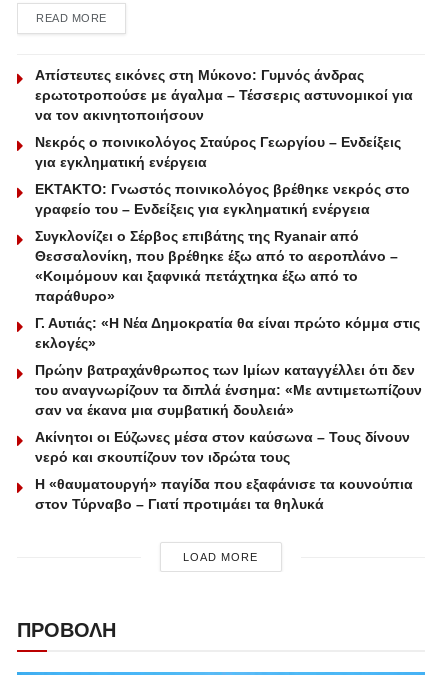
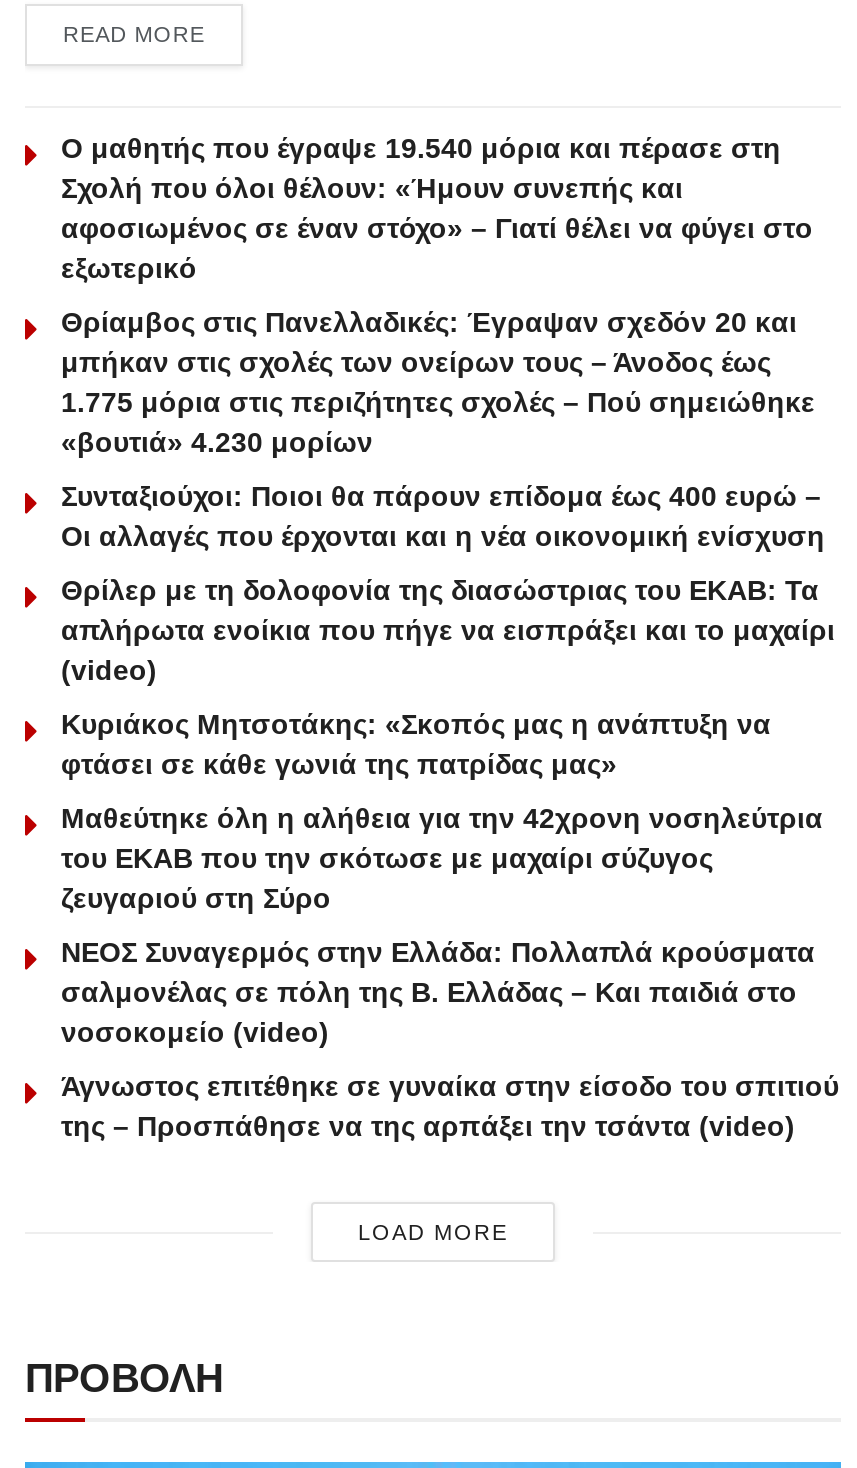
- Απίστευτες εικόνες στη Μύκονο: Γυμνός άνδρας
- ερωτοτροπούσε με άγαλμα – Τέσσερις αστυνομικοί για
- να τον ακινητοποιήσουν
+ Ο μαθητής που έγραψε 19.540 μόρια και πέρασε στη
+ Σχολή που όλοι θέλουν: «Ήμουν συνεπής και
+ αφοσιωμένος σε έναν στόχο» – Γιατί θέλει να φύγει στο
+ εξωτερικό

- Νεκρός ο ποινικολόγος Σταύρος Γεωργίου – Ενδείξεις
- για εγκληματική ενέργεια
+ Θρίαμβος στις Πανελλαδικές: Έγραψαν σχεδόν 20 και
+ μπήκαν στις σχολές των ονείρων τους – Άνοδος έως
+ 1.775 μόρια στις περιζήτητες σχολές – Πού σημειώθηκε
+ «βουτιά» 4.230 μορίων

- ΕΚΤΑΚΤΟ: Γνωστός ποινικολόγος βρέθηκε νεκρός στο
- γραφείο του – Ενδείξεις για εγκληματική ενέργεια
+ Συνταξιούχοι: Ποιοι θα πάρουν επίδομα έως 400 ευρώ –
+ Οι αλλαγές που έρχονται και η νέα οικονομική ενίσχυση

- Συγκλονίζει ο Σέρβος επιβάτης της Ryanair από
- Θεσσαλονίκη, που βρέθηκε έξω από το αεροπλάνο –
- «Κοιμόμουν και ξαφνικά πετάχτηκα έξω από το
- παράθυρο»
+ Θρίλερ με τη δολοφονία της διασώστριας του ΕΚΑΒ: Τα
+ απλήρωτα ενοίκια που πήγε να εισπράξει και το μαχαίρι
+ (video)

- Γ. Αυτιάς: «Η Νέα Δημοκρατία θα είναι πρώτο κόμμα στις
- εκλογές»
+ Κυριάκος Μητσοτάκης: «Σκοπός μας η ανάπτυξη να
+ φτάσει σε κάθε γωνιά της πατρίδας μας»

- Πρώην βατραχάνθρωπος των Ιμίων καταγγέλλει ότι δεν
- του αναγνωρίζουν τα διπλά ένσημα: «Με αντιμετωπίζουν
- σαν να έκανα μια συμβατική δουλειά»
+ Μαθεύτηκε όλη η αλήθεια για την 42χρονη νοσηλεύτρια
+ του ΕΚΑΒ που την σκότωσε με μαχαίρι σύζυγος
+ ζευγαριού στη Σύρο

- Ακίνητοι οι Εύζωνες μέσα στον καύσωνα – Τους δίνουν
- νερό και σκουπίζουν τον ιδρώτα τους
+ ΝΕΟΣ Συναγερμός στην Ελλάδα: Πολλαπλά κρούσματα
+ σαλμονέλας σε πόλη της Β. Ελλάδας – Και παιδιά στο
+ νοσοκομείο (video)

- Η «θαυματουργή» παγίδα που εξαφάνισε τα κουνούπια
- στον Τύρναβο – Γιατί προτιμάει τα θηλυκά
+ Άγνωστος επιτέθηκε σε γυναίκα στην είσοδο του σπιτιού
+ της – Προσπάθησε να της αρπάξει την τσάντα (video)
